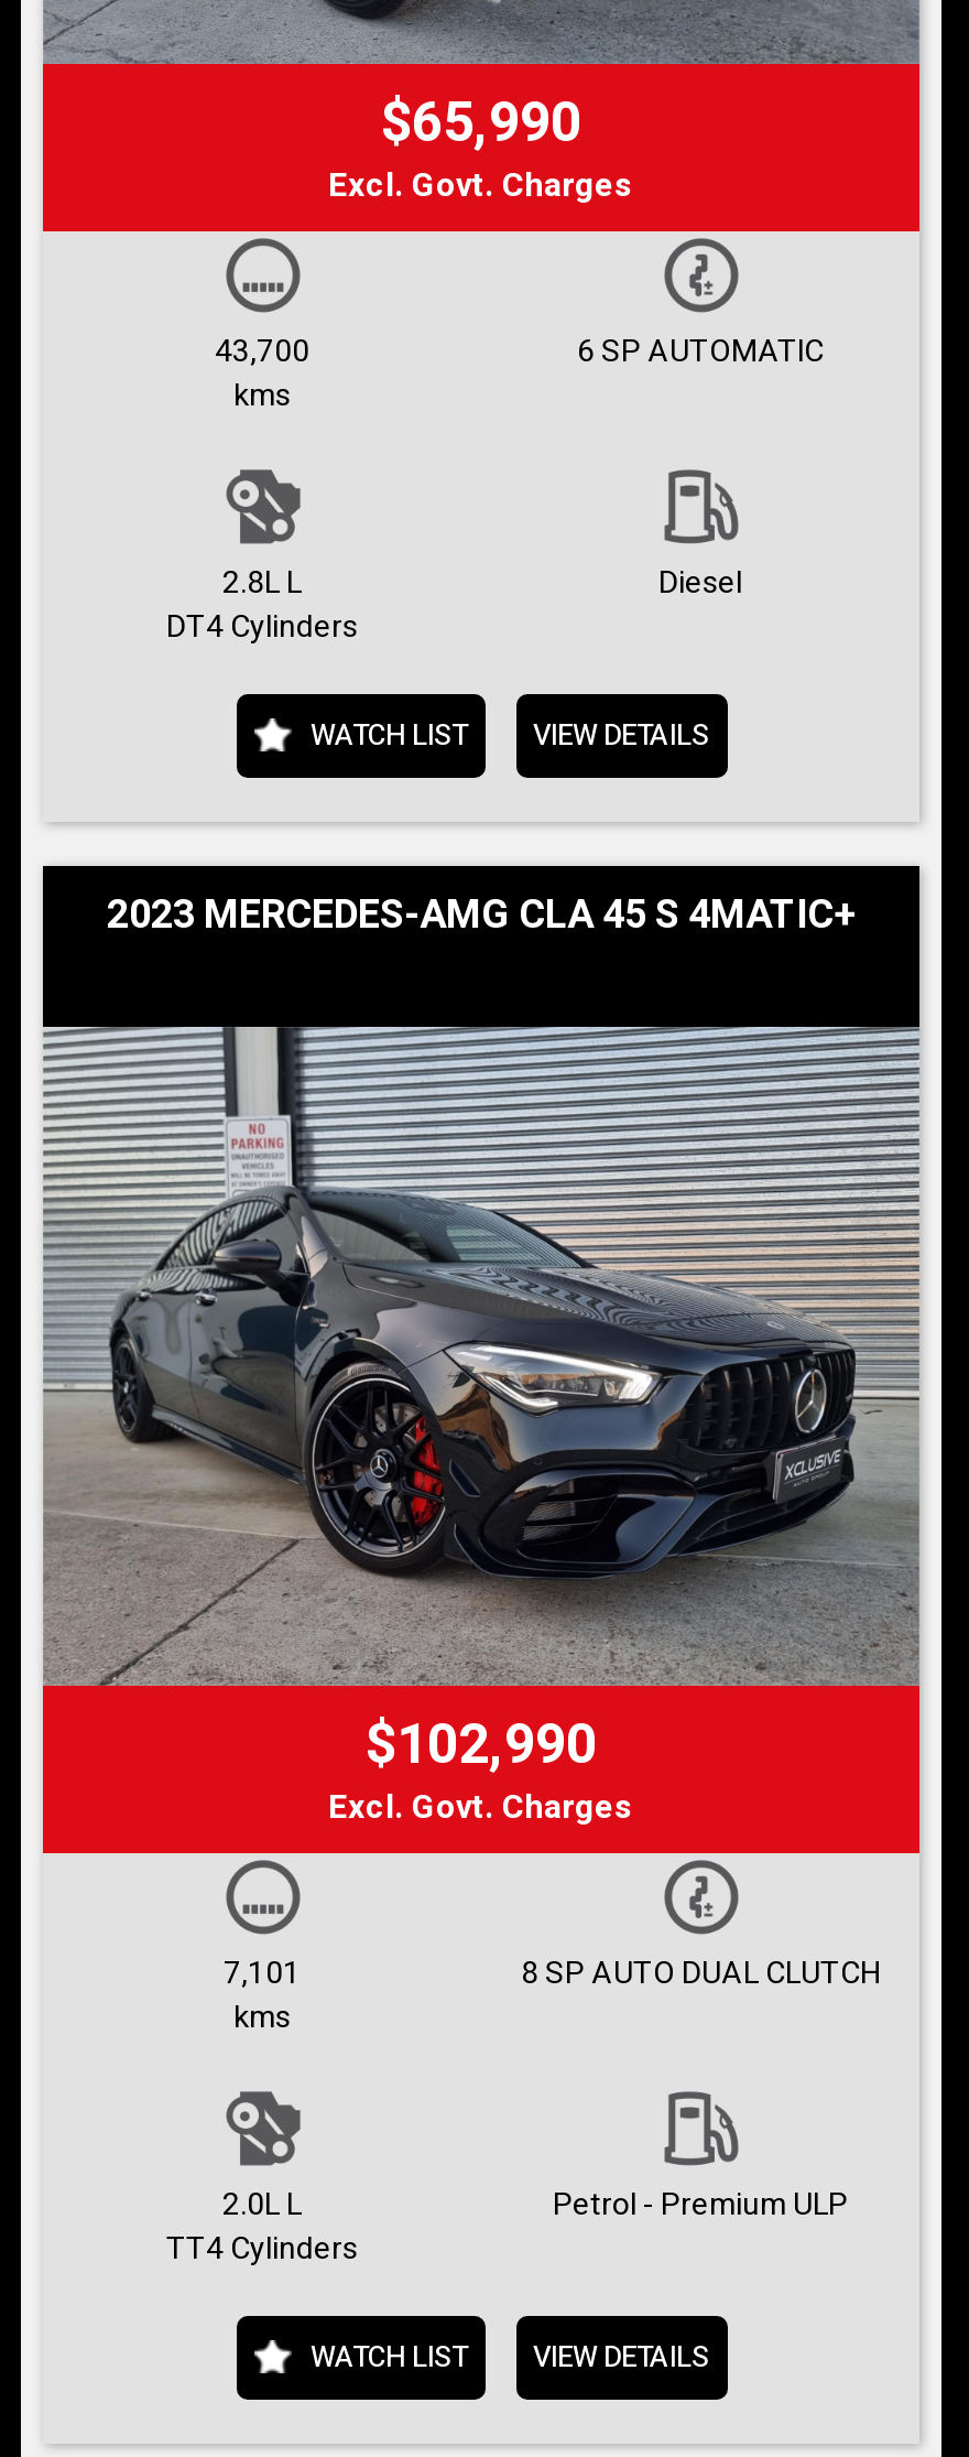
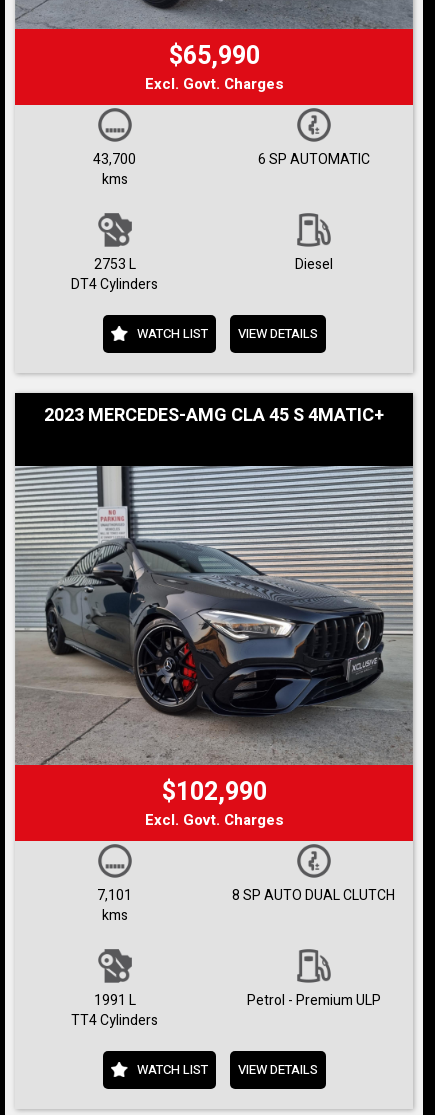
- 2.8L L
+ 2753 L

- 2.0L L
+ 1991 L
